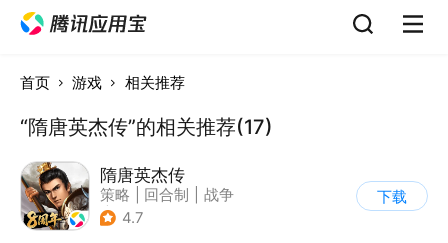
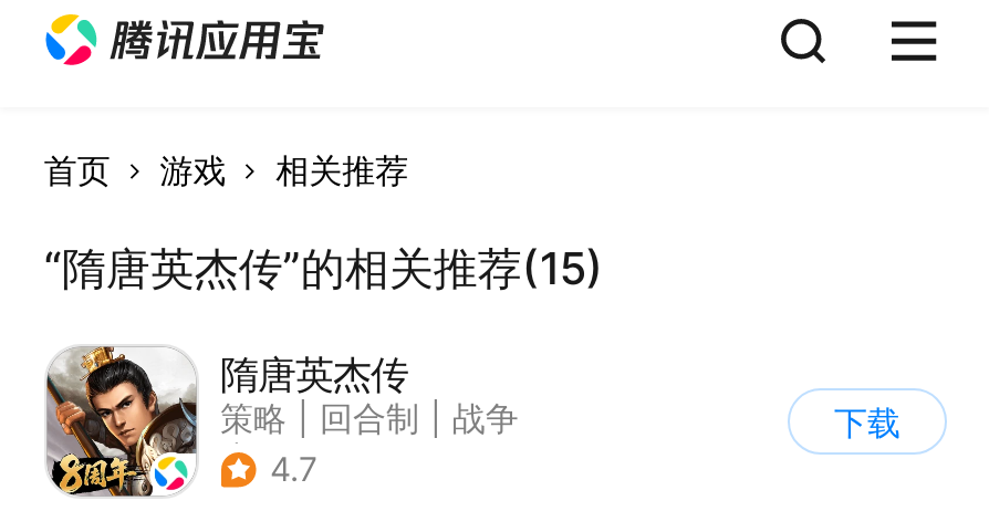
- “隋唐英杰传”的相关推荐(17)
+ “隋唐英杰传”的相关推荐(15)
